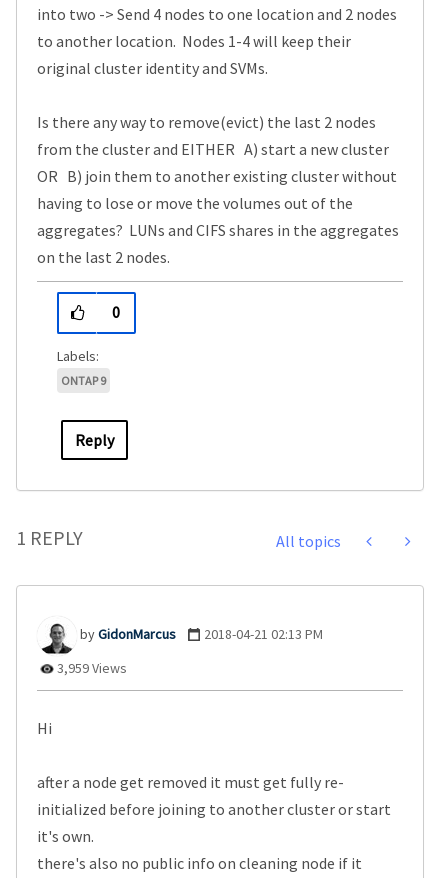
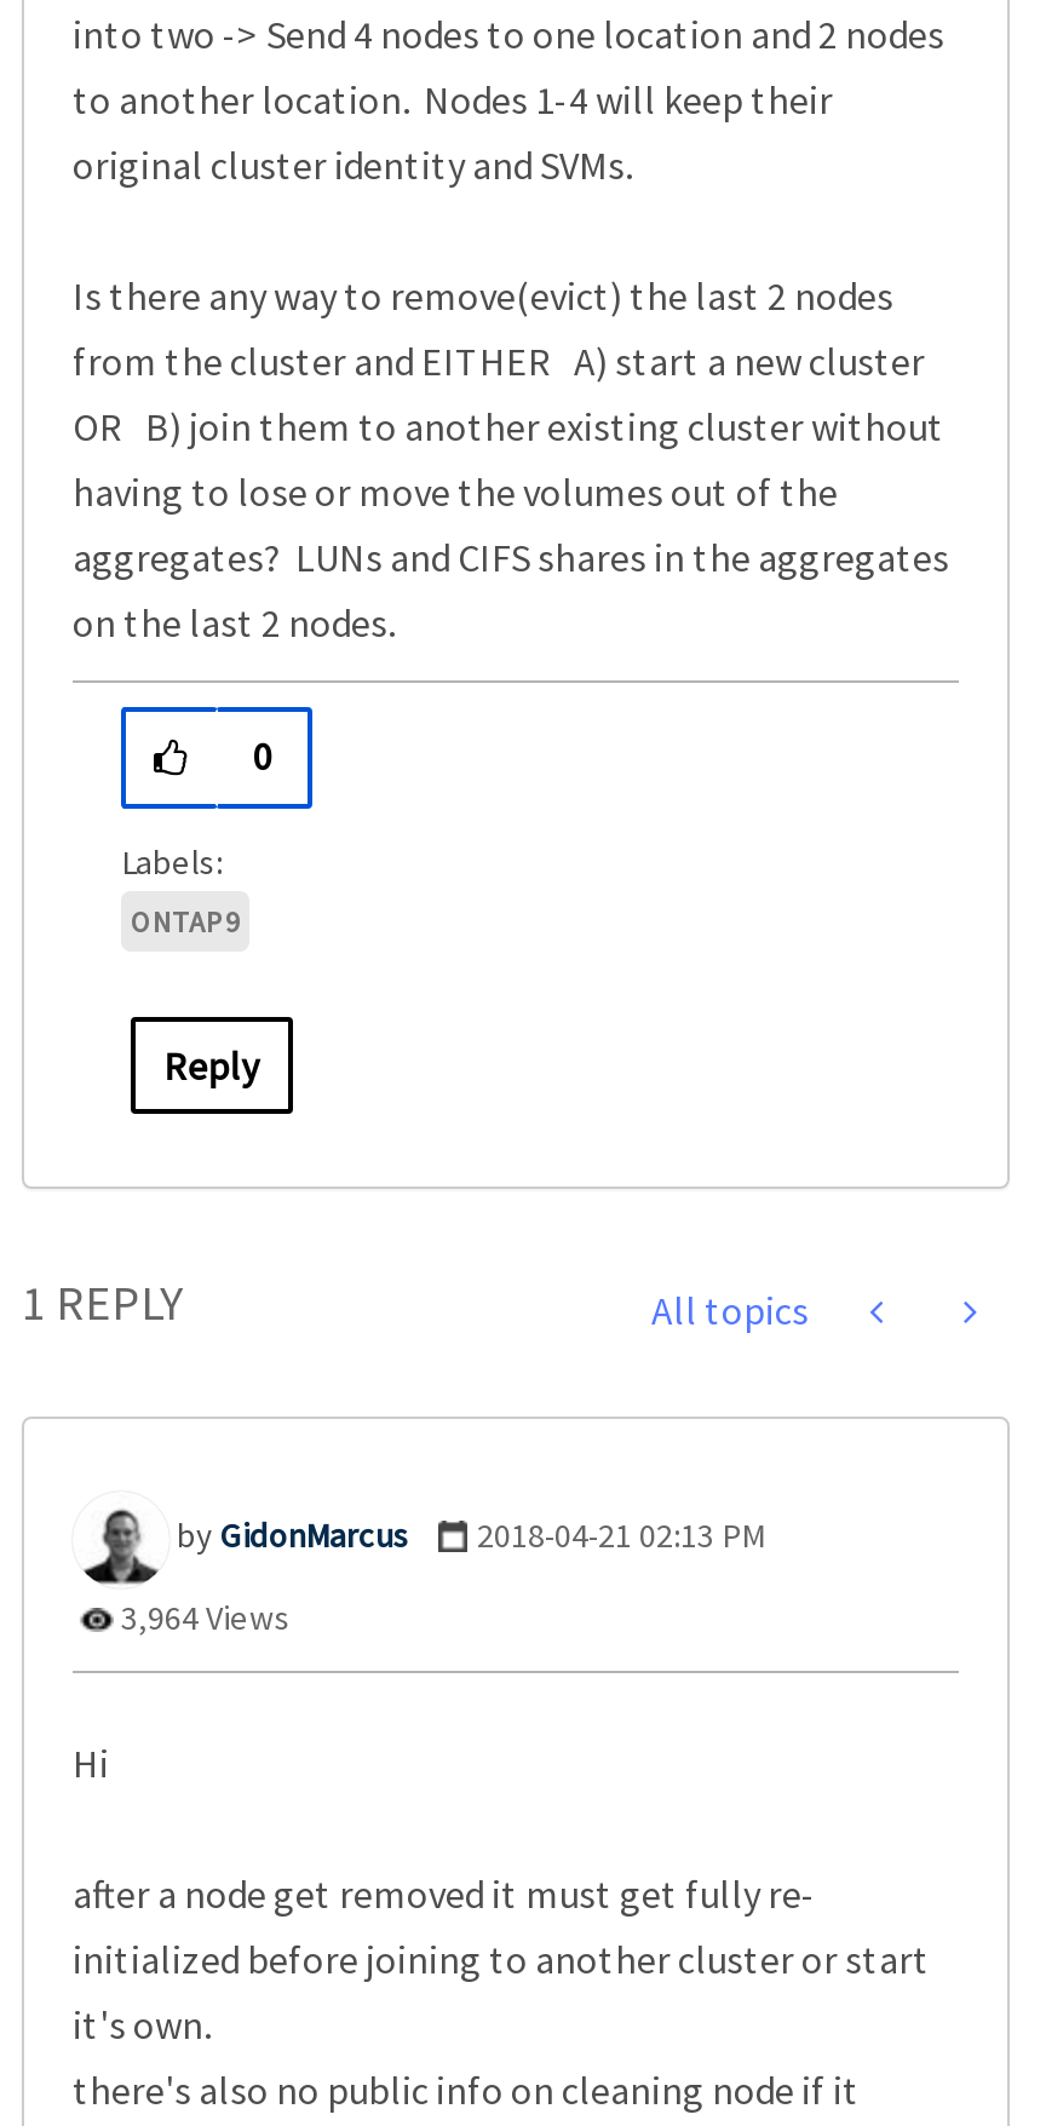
- 3,959 Views
+ 3,964 Views
